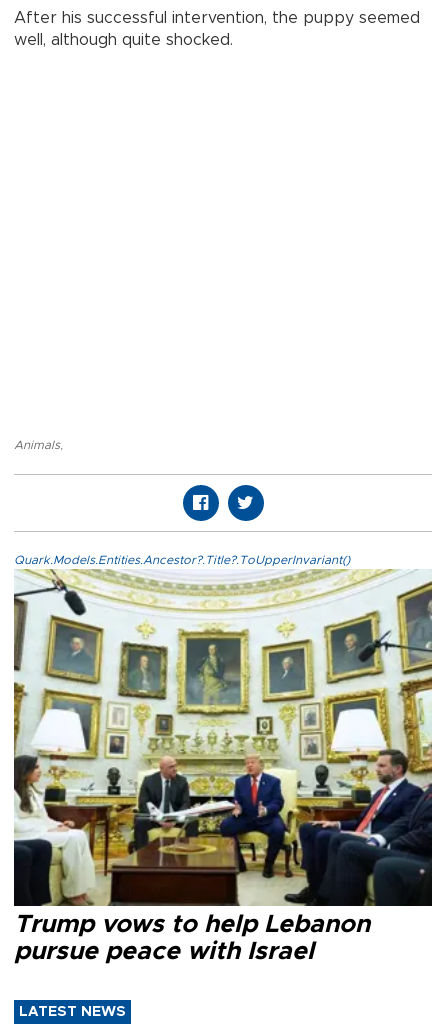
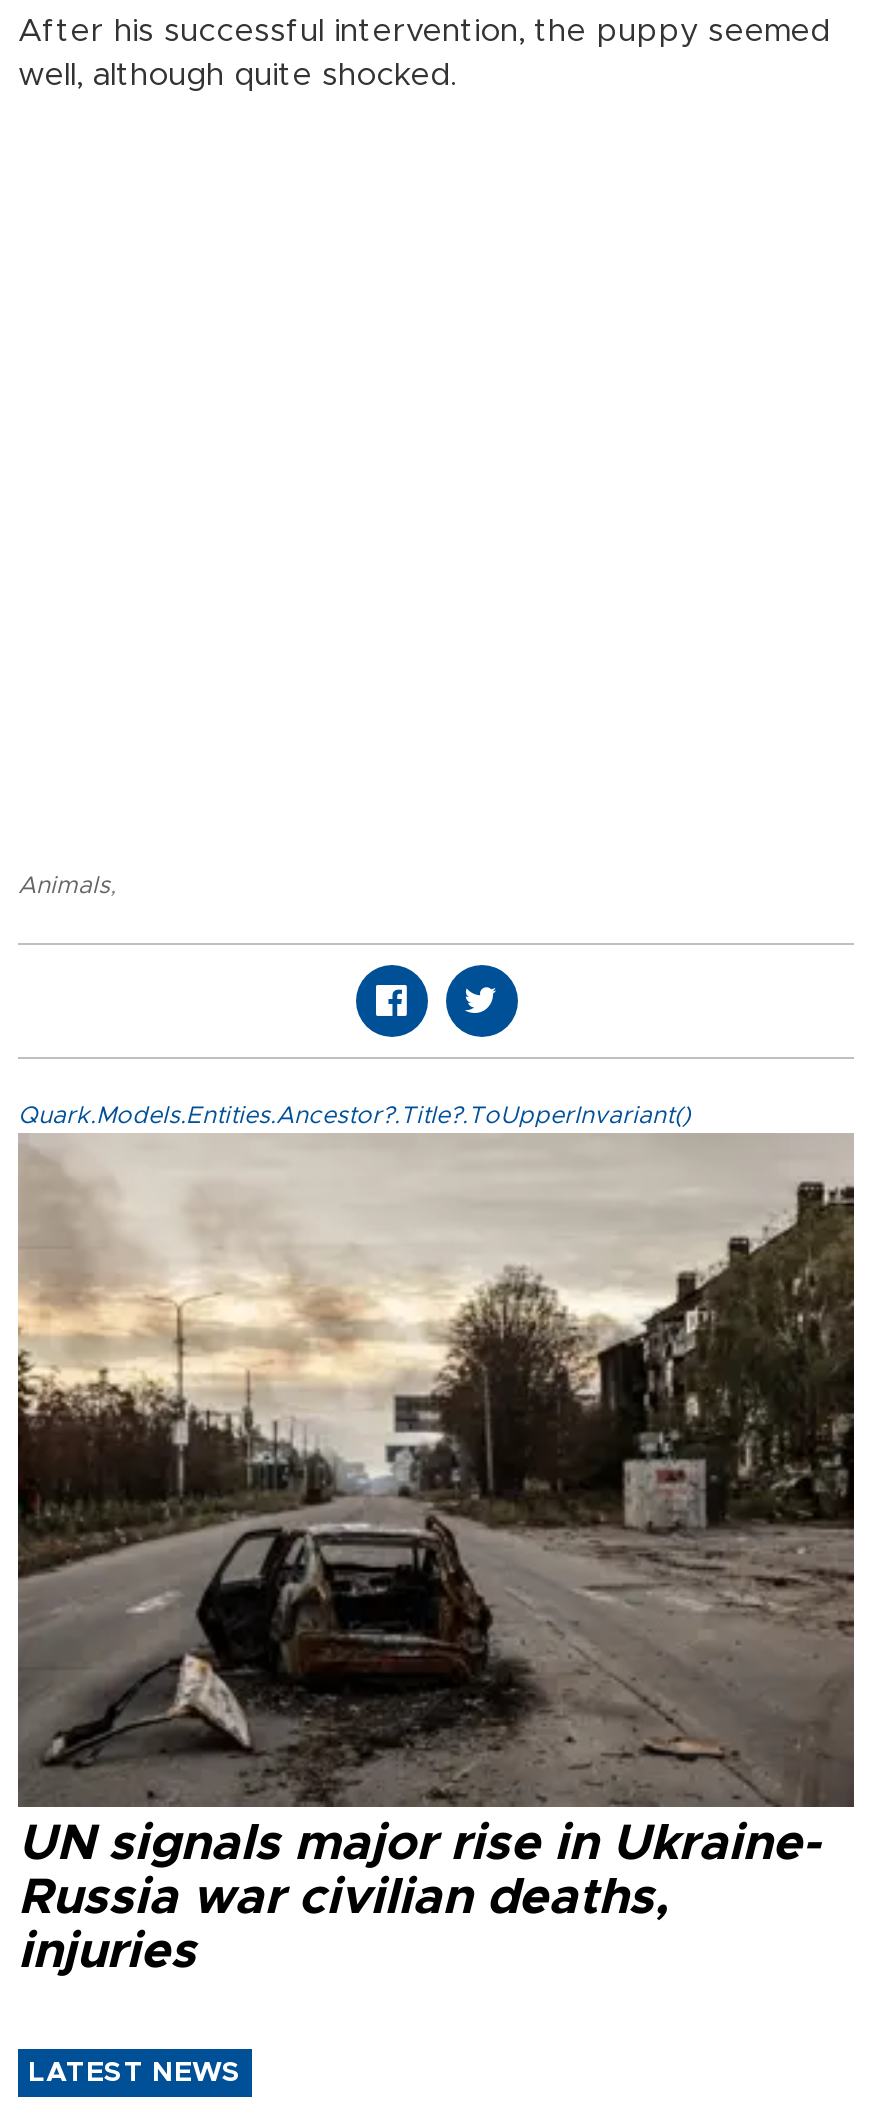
- [image]
- Trump vows to help Lebanon
- pursue peace with Israel
+ [image]
+ UN signals major rise in Ukraine-
+ Russia war civilian deaths,
+ injuries
